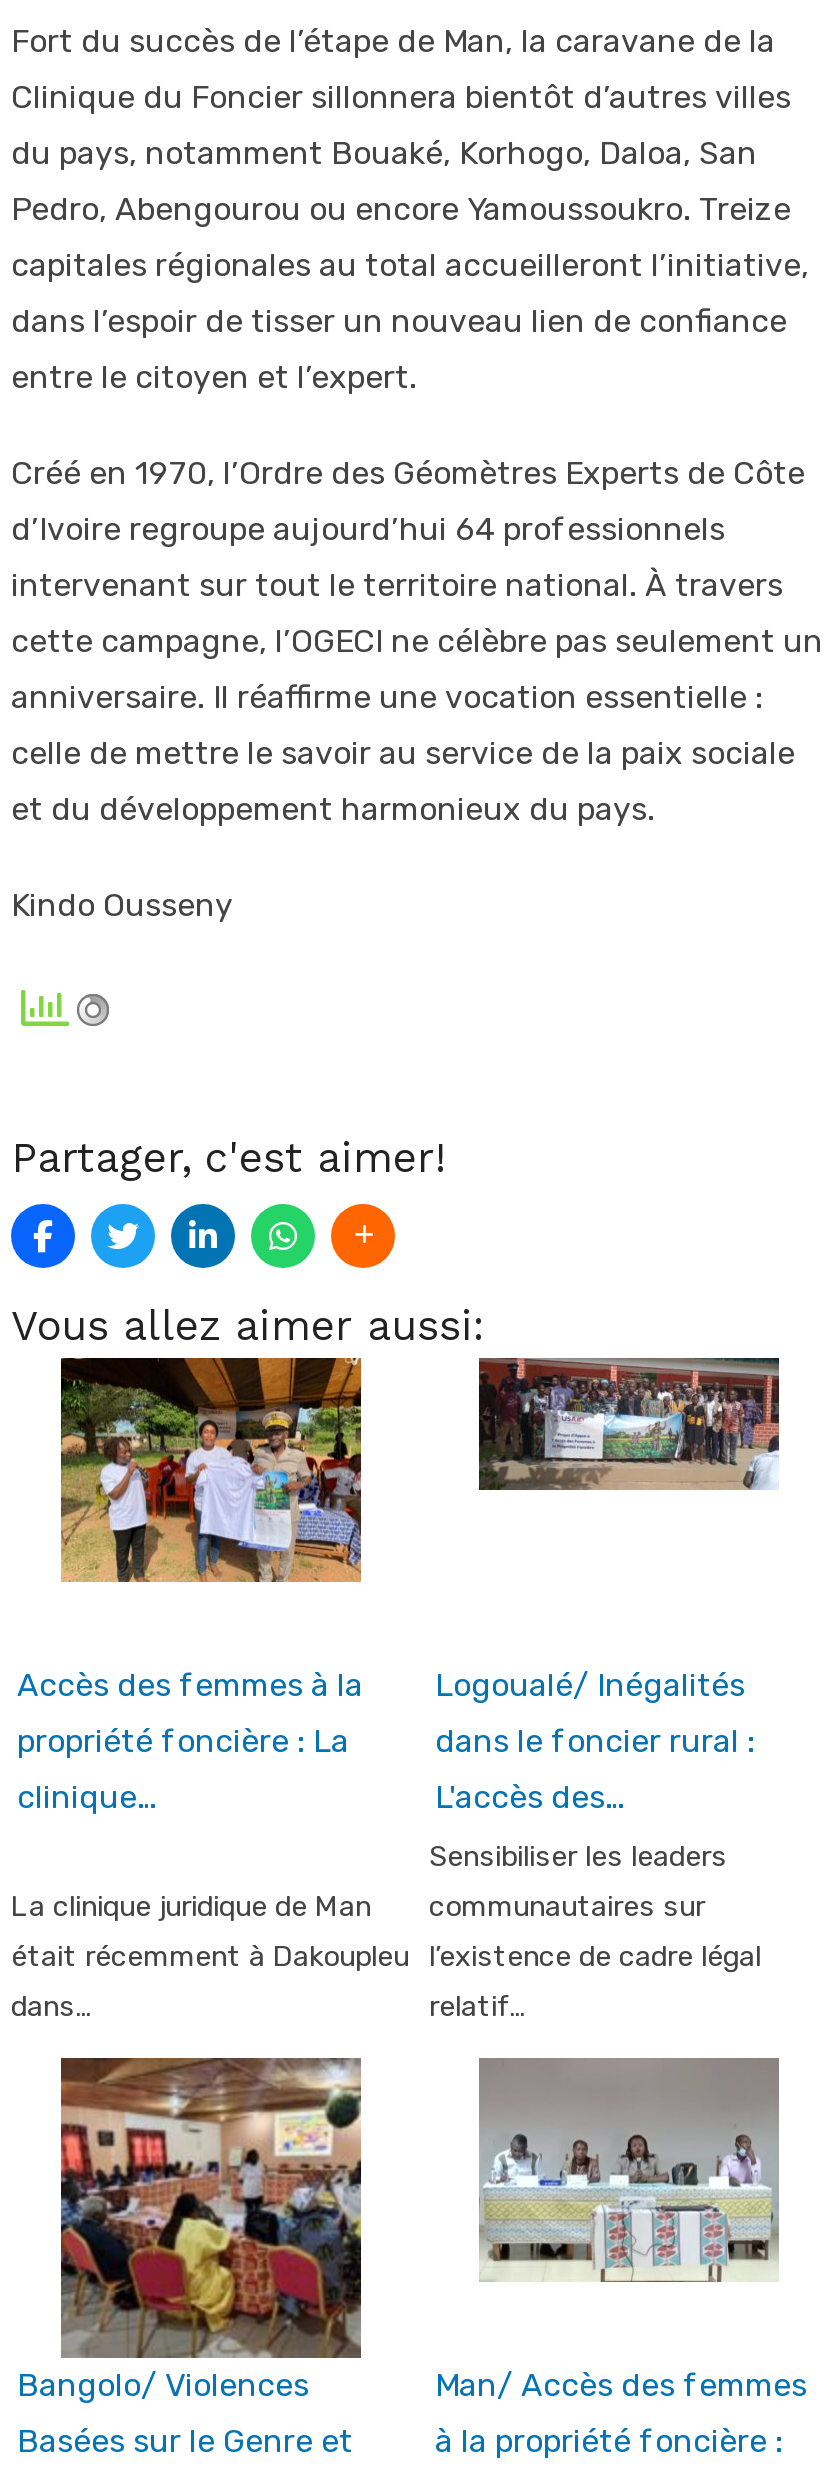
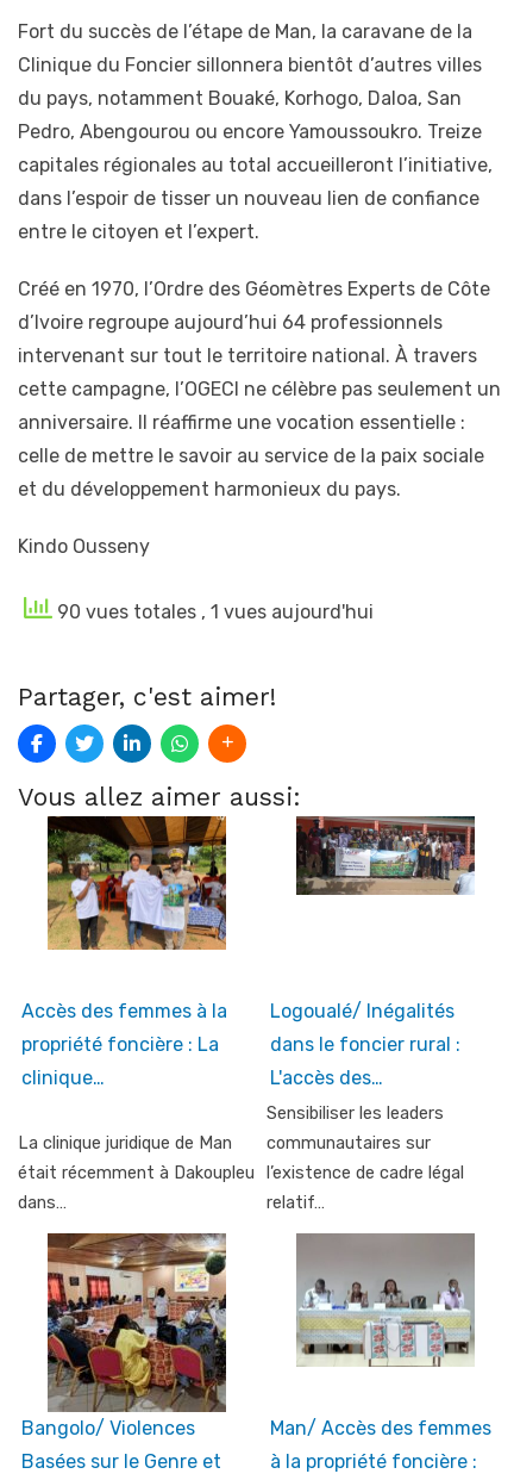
+ 90 vues totales, 1 vues aujourd'hui
